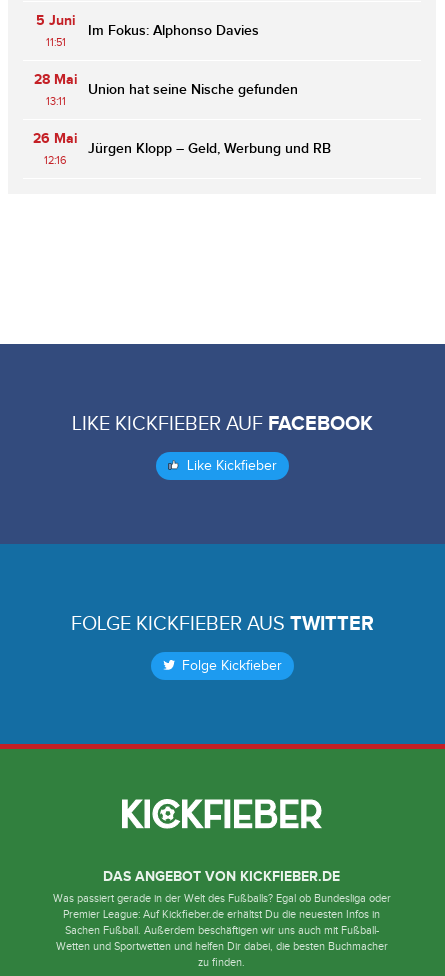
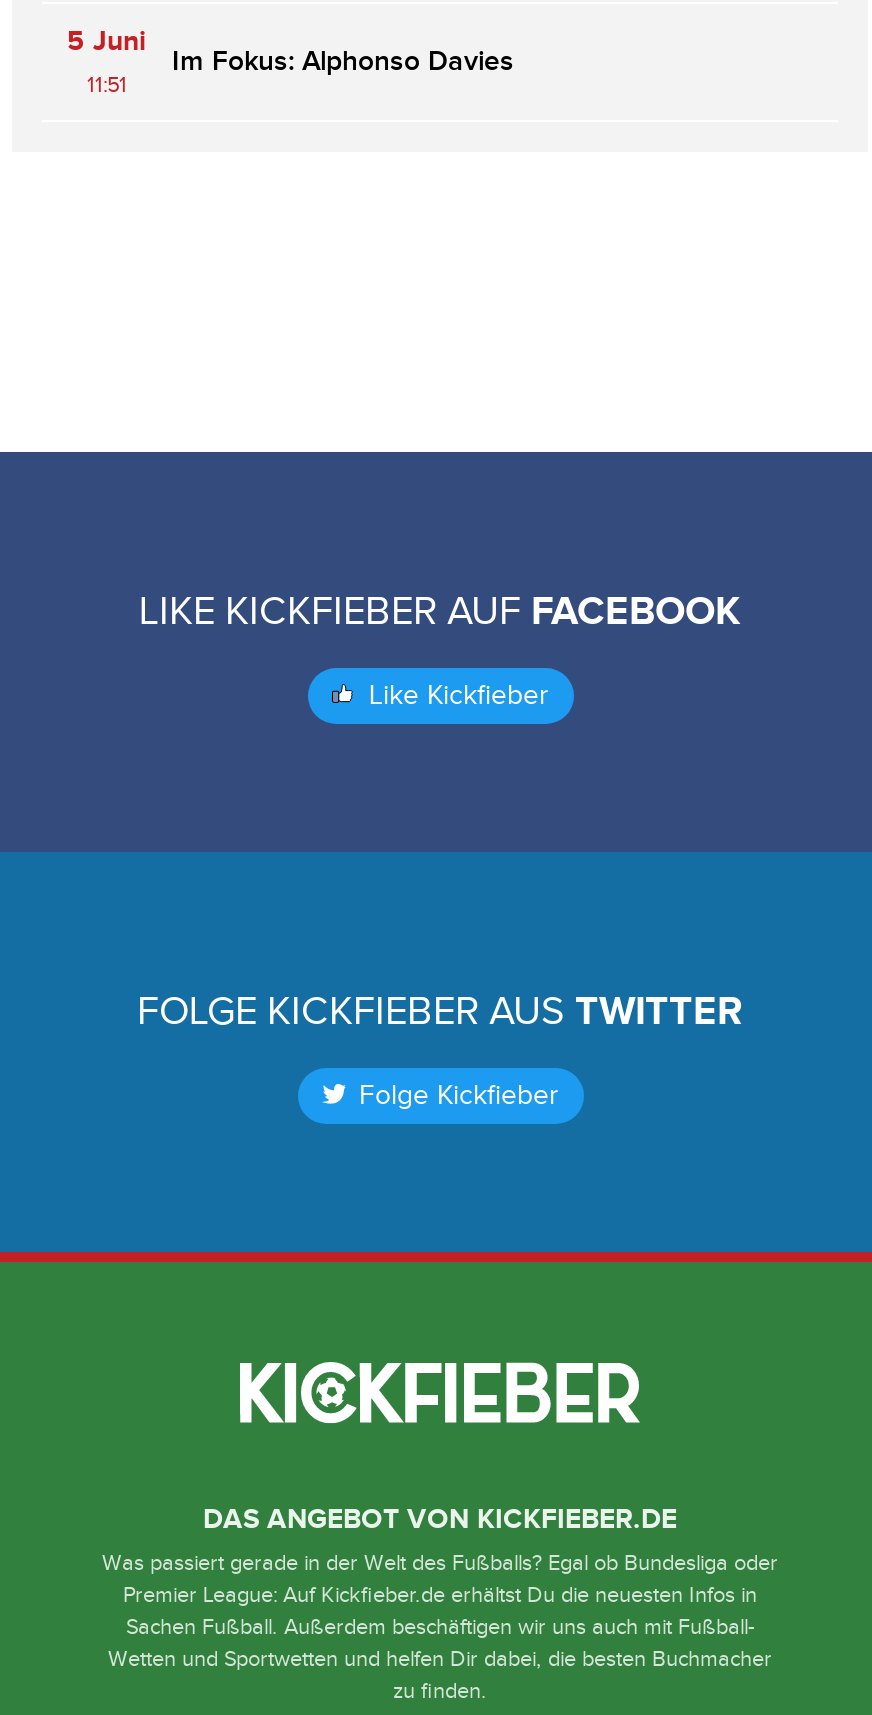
- 28 Mai
- 13:11

- Union hat seine Nische gefunden
- 26 Mai
- 12:16

- Jürgen Klopp – Geld, Werbung und RB
